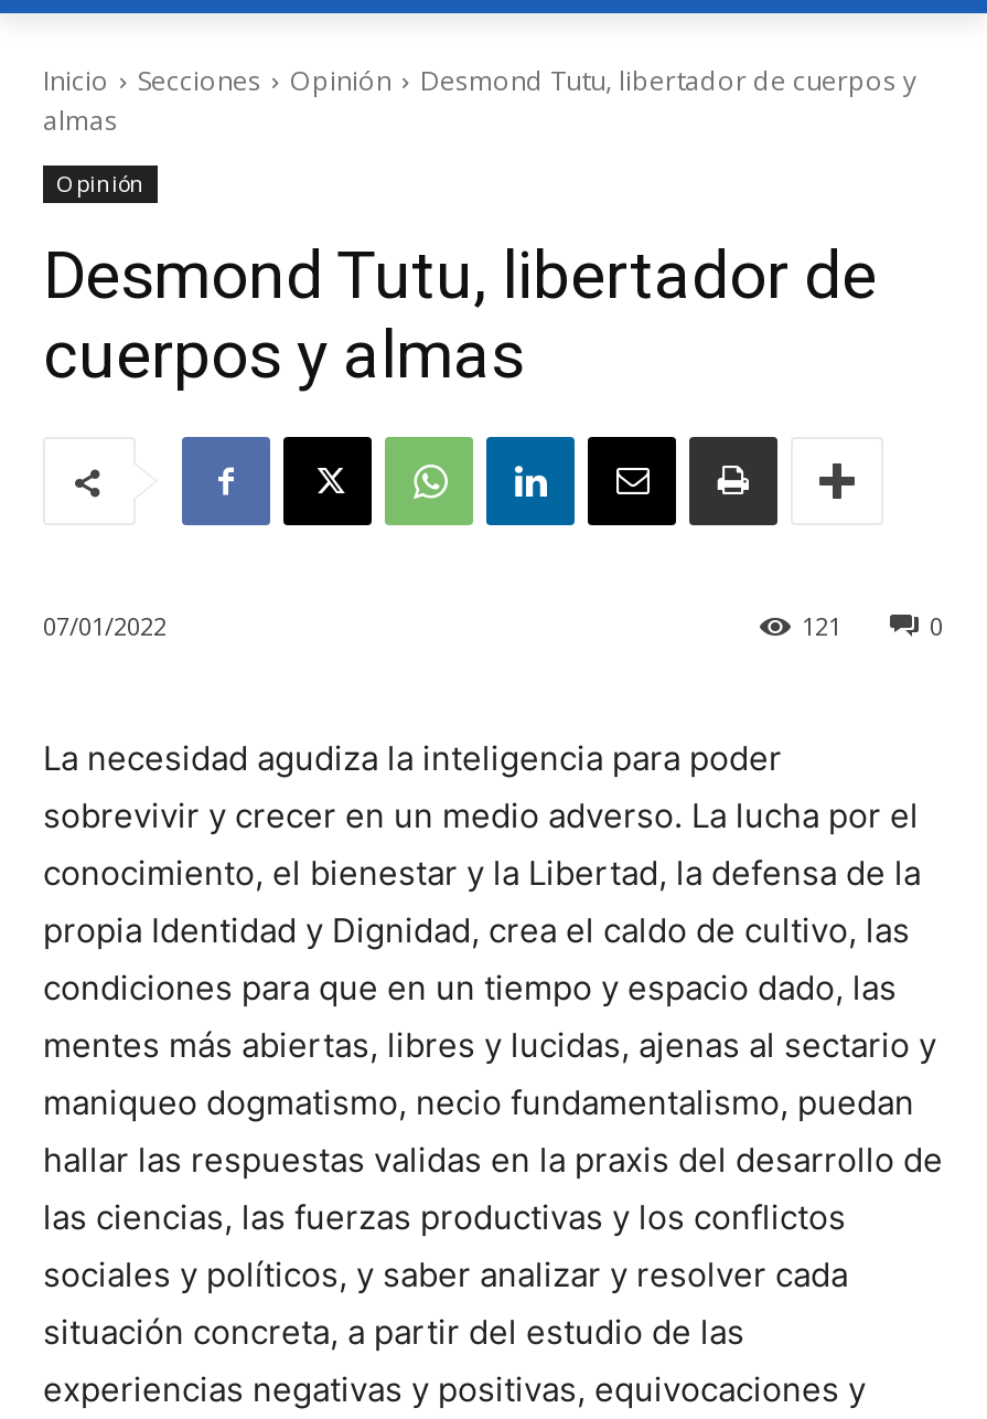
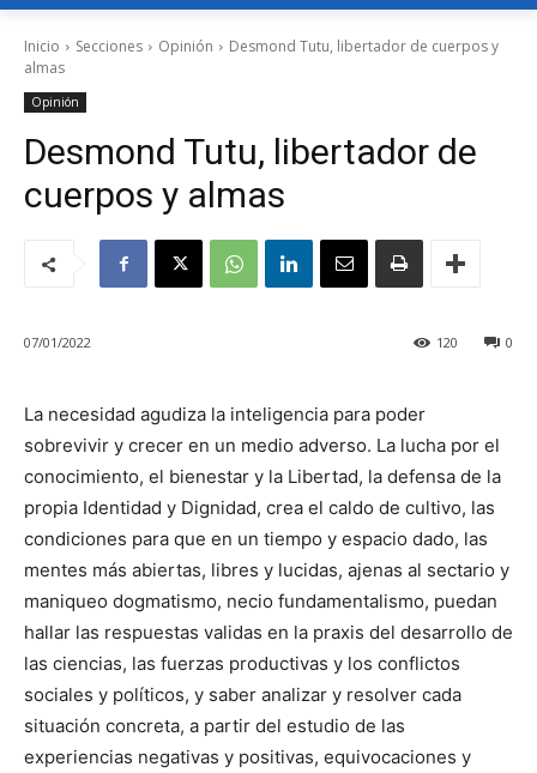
- 121
+ 120
